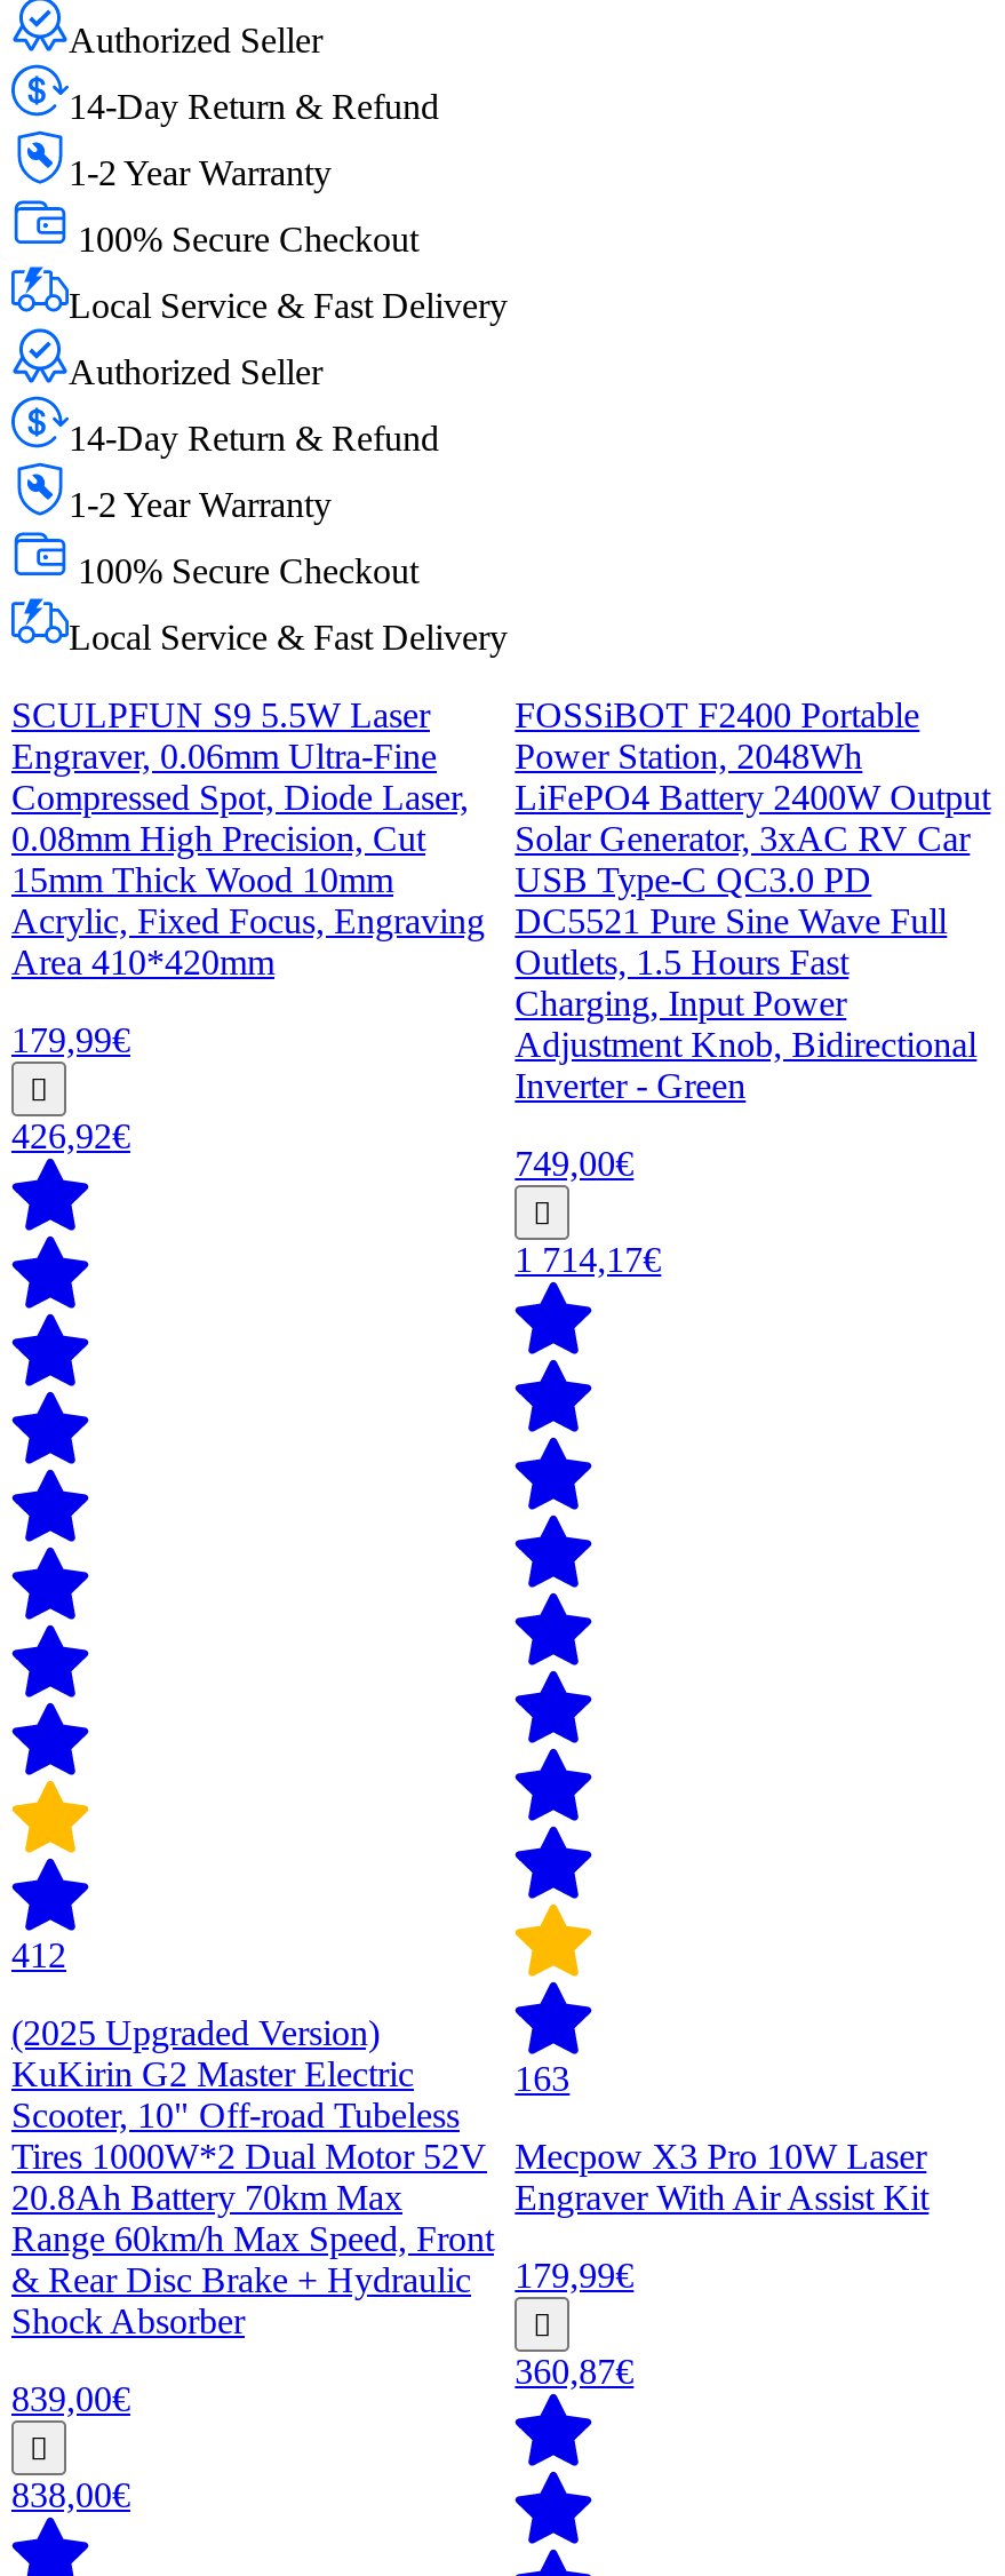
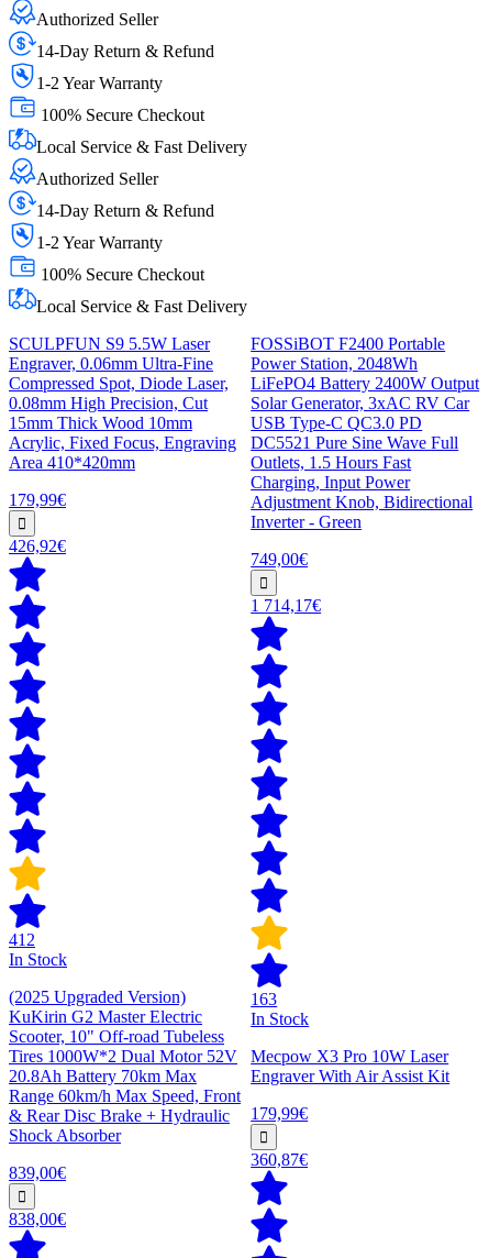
+ In Stock

+ In Stock
